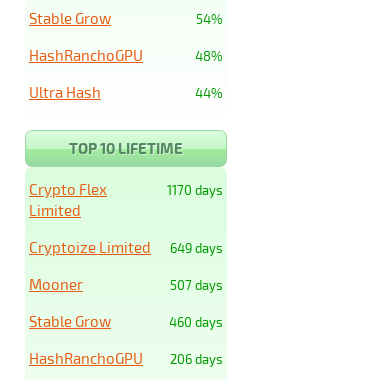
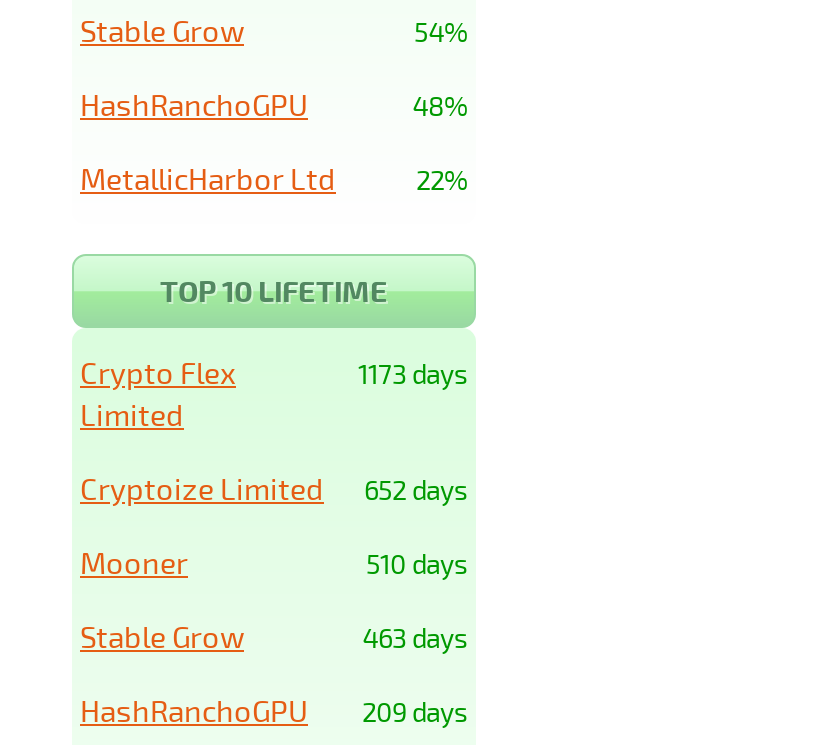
- 44%
- Ultra Hash
+ 22%
+ MetallicHarbor Ltd

- 1170 days
+ 1173 days

- Cryptoize Limited 649 days
+ Cryptoize Limited 652 days

- 507 days
+ 510 days

- 460 days
+ 463 days

- HashRanchoGPU 206 days
+ HashRanchoGPU 209 days
